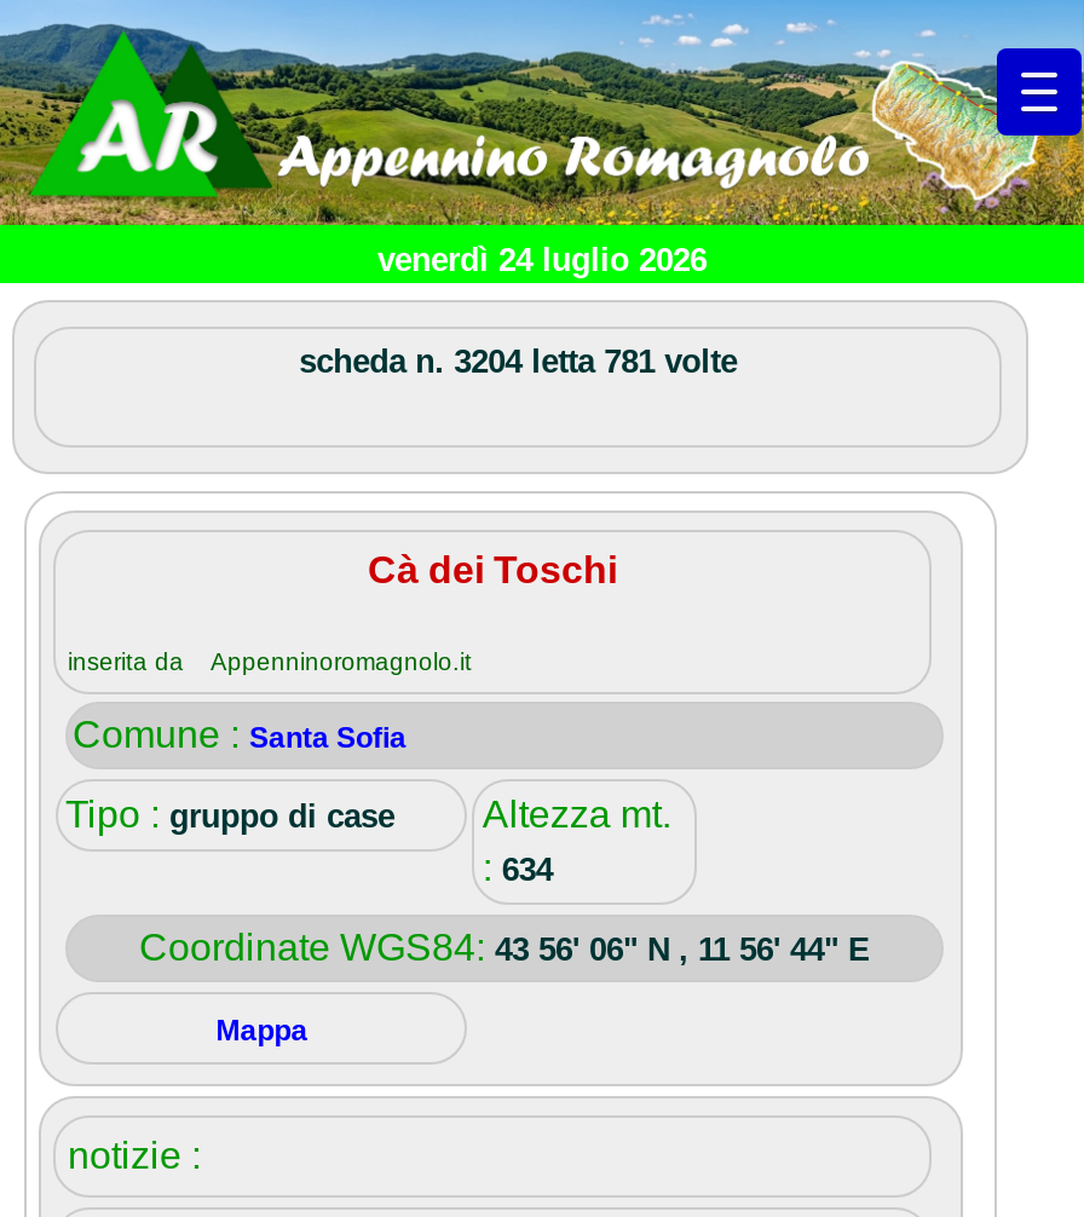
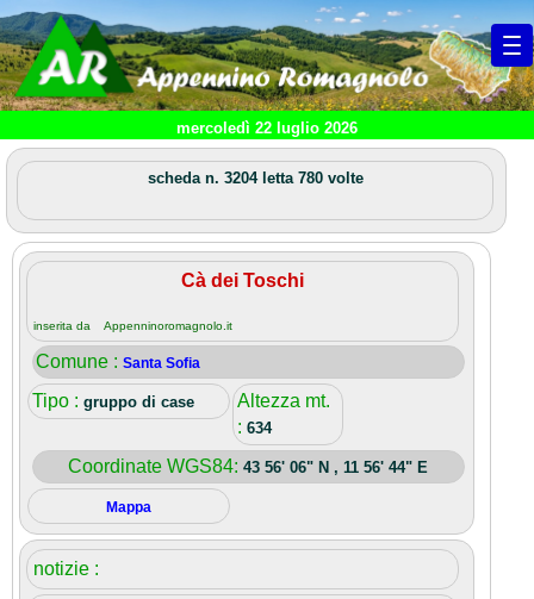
- venerdì 24 luglio 2026
+ mercoledì 22 luglio 2026

- scheda n. 3204 letta 781 volte
+ scheda n. 3204 letta 780 volte
